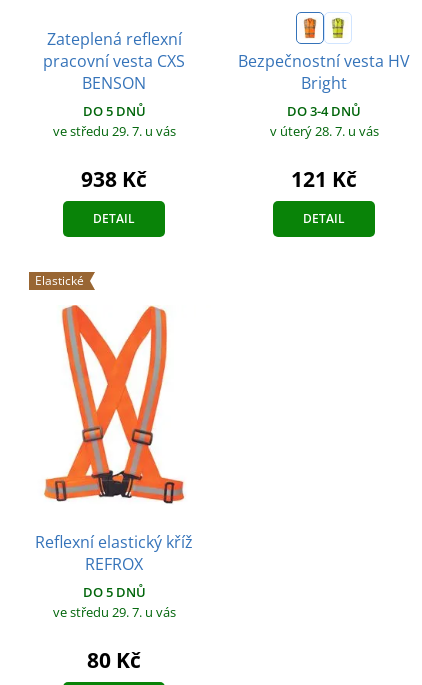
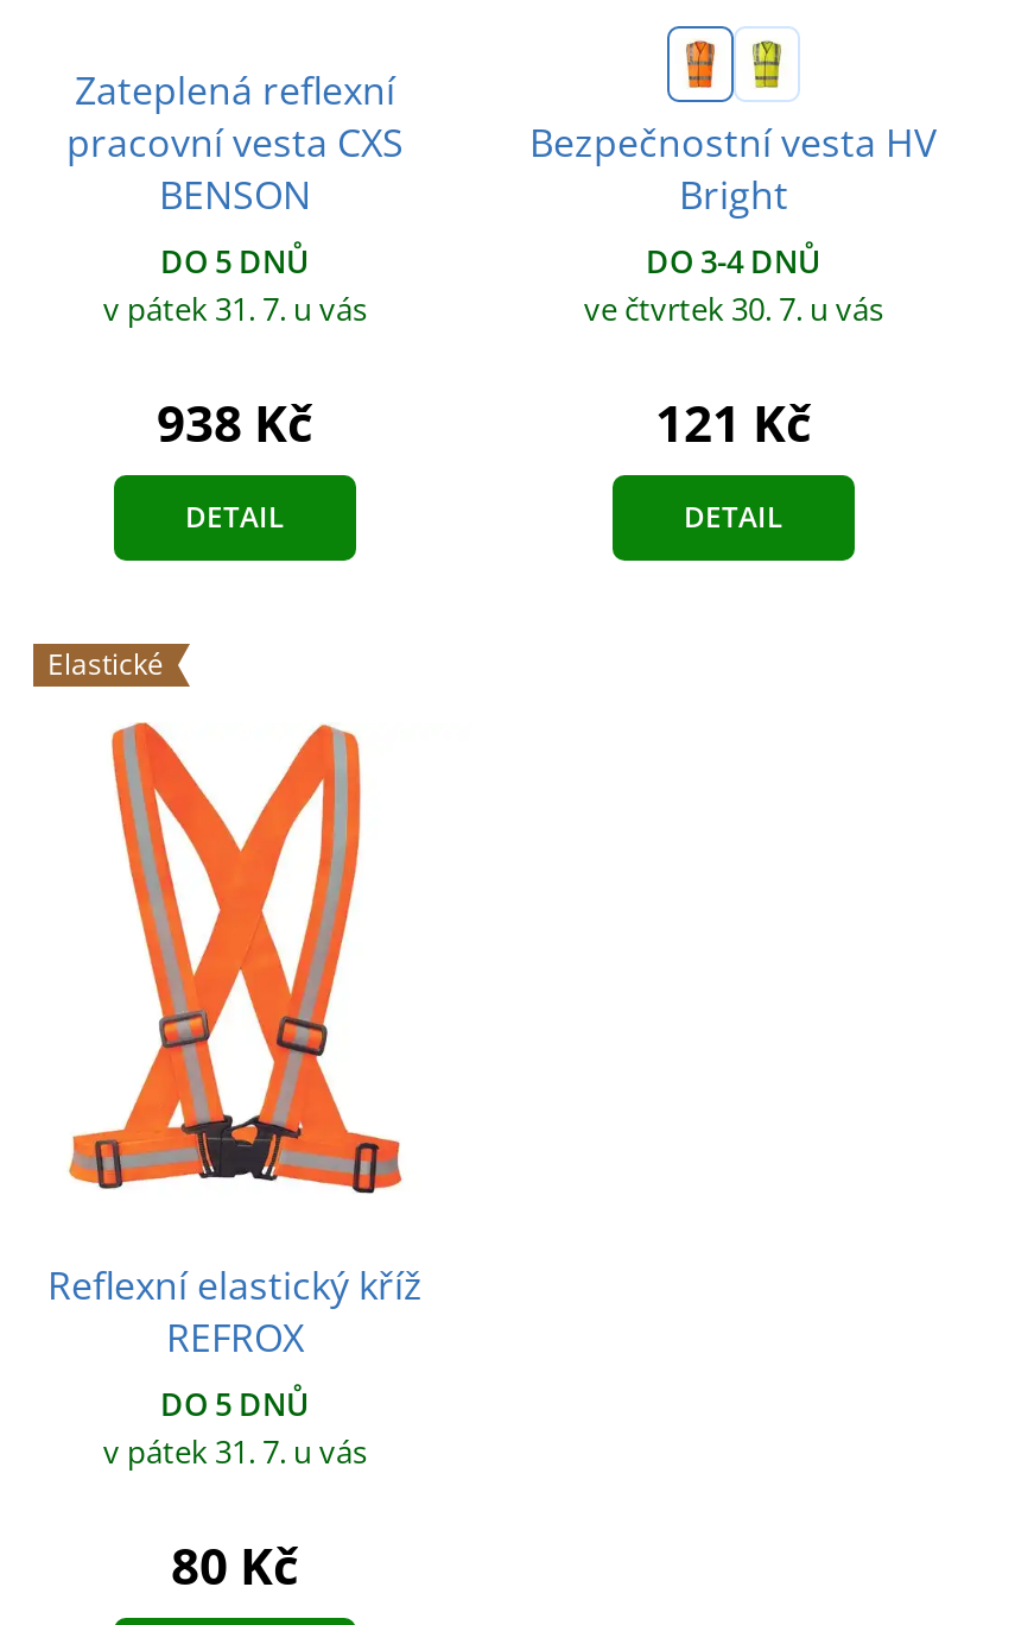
- ve středu 29. 7. u vás
+ v pátek 31. 7. u vás

- v úterý 28. 7. u vás
+ ve čtvrtek 30. 7. u vás

- ve středu 29. 7. u vás
+ v pátek 31. 7. u vás
